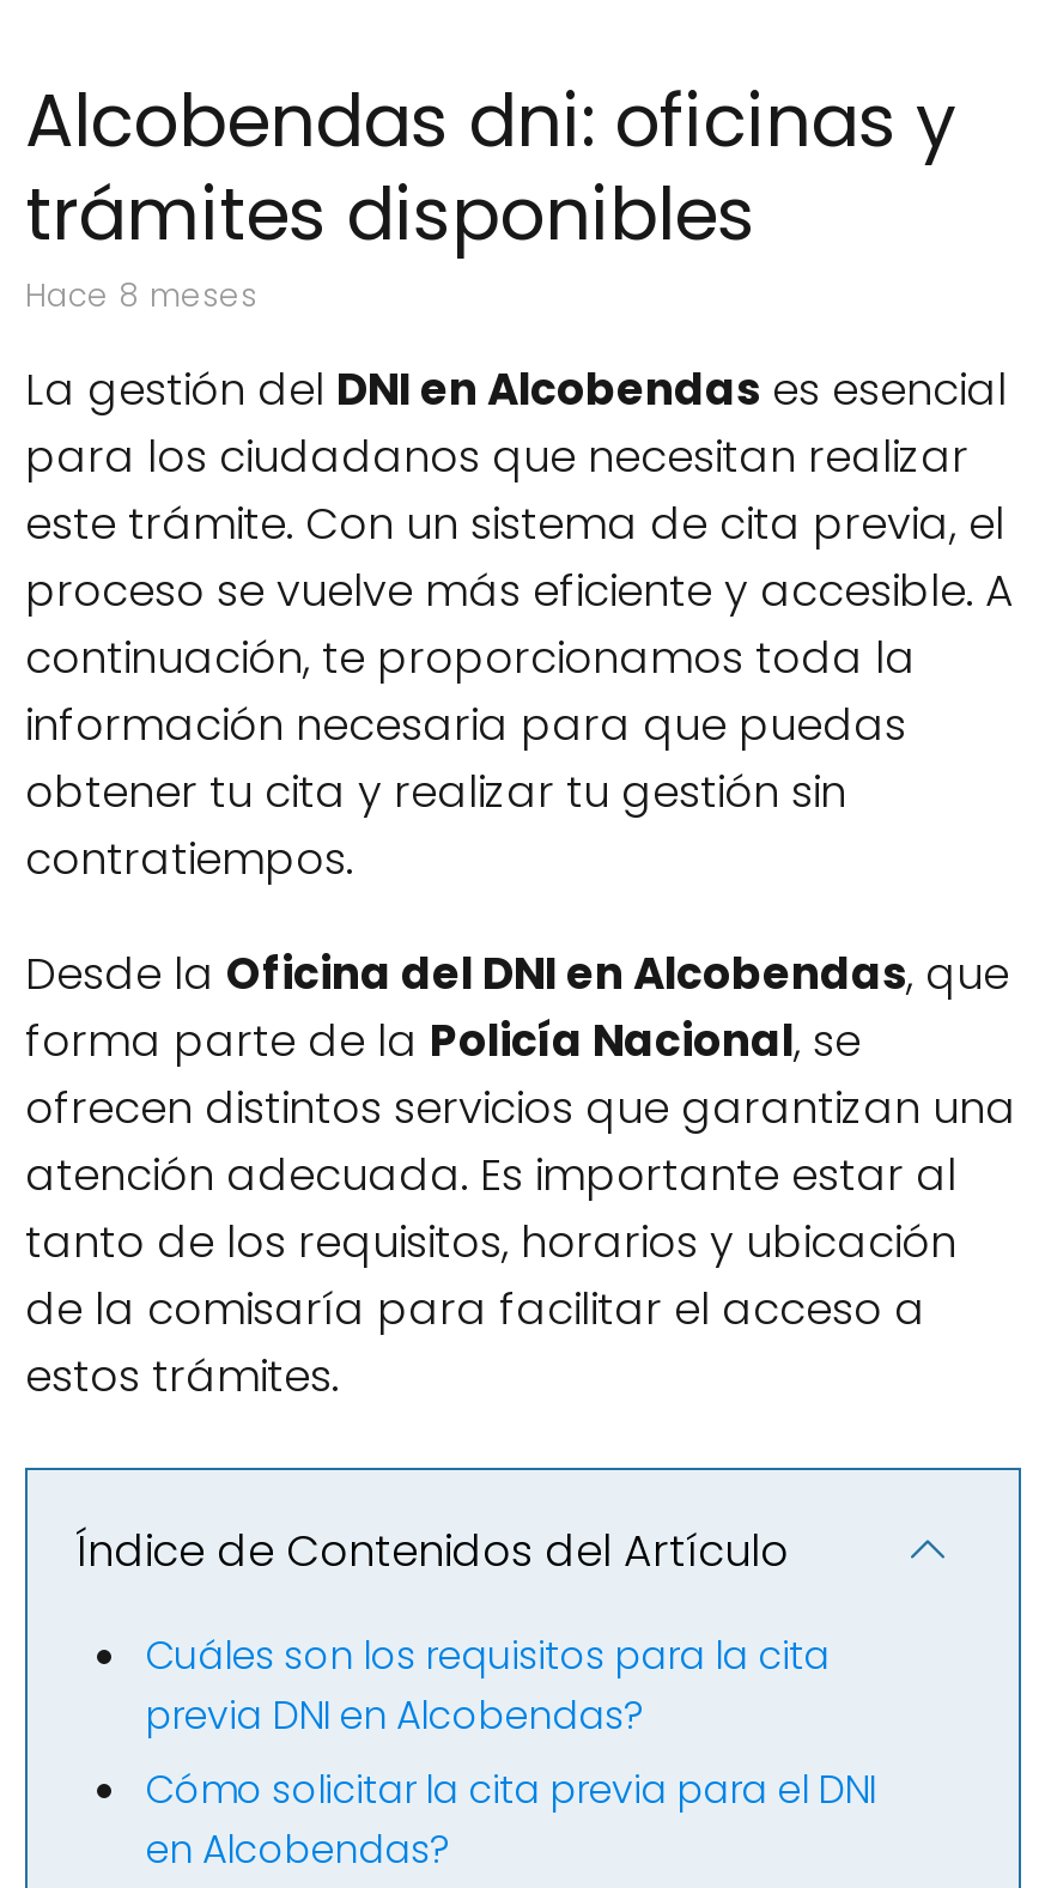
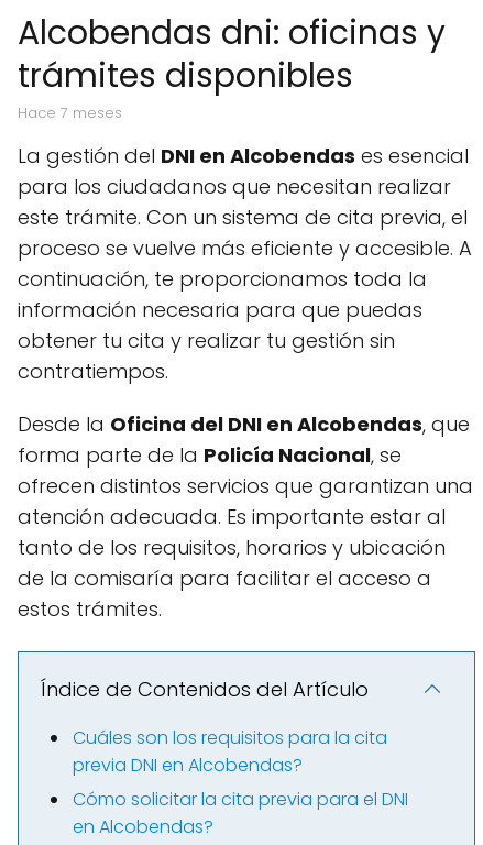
- hace 8 meses
+ hace 7 meses
